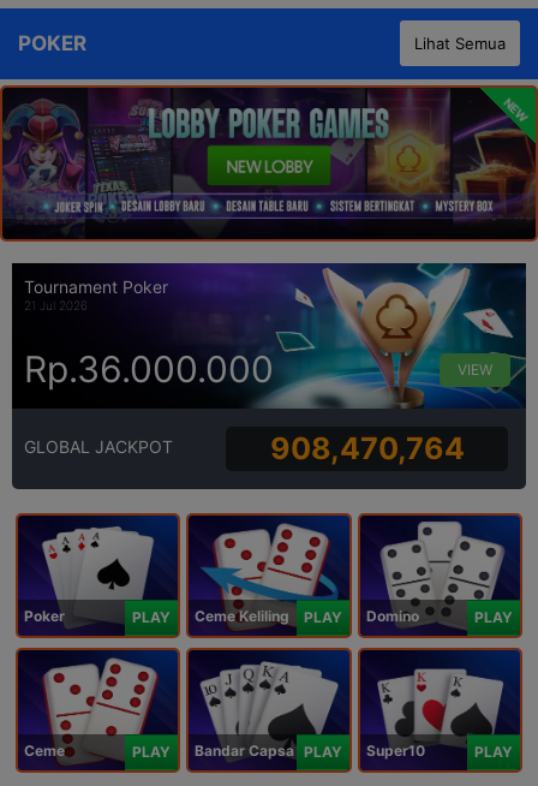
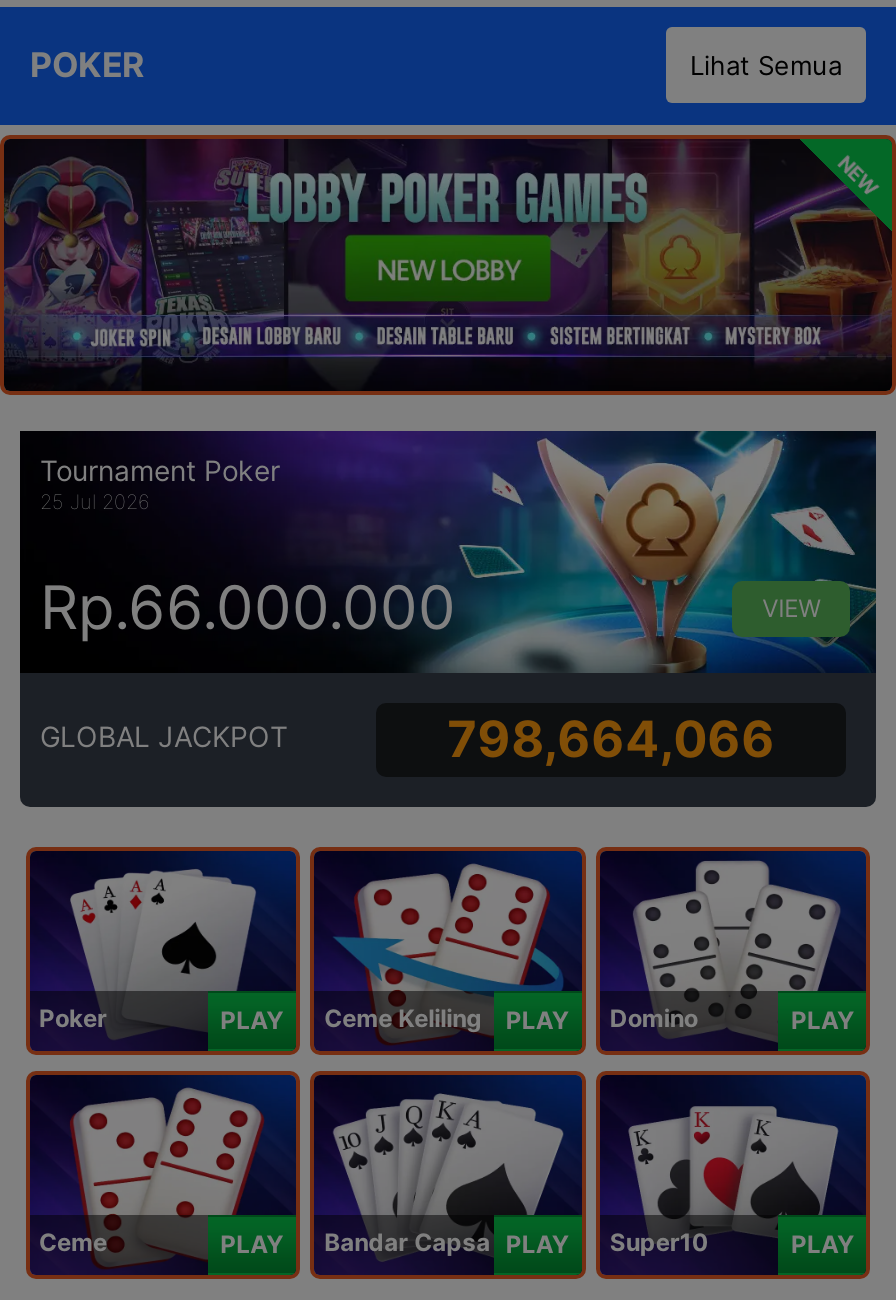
- 21 Jul 2026
+ 25 Jul 2026

- Rp.36.000.000
+ Rp.66.000.000

- 908,470,764
+ 798,664,066
